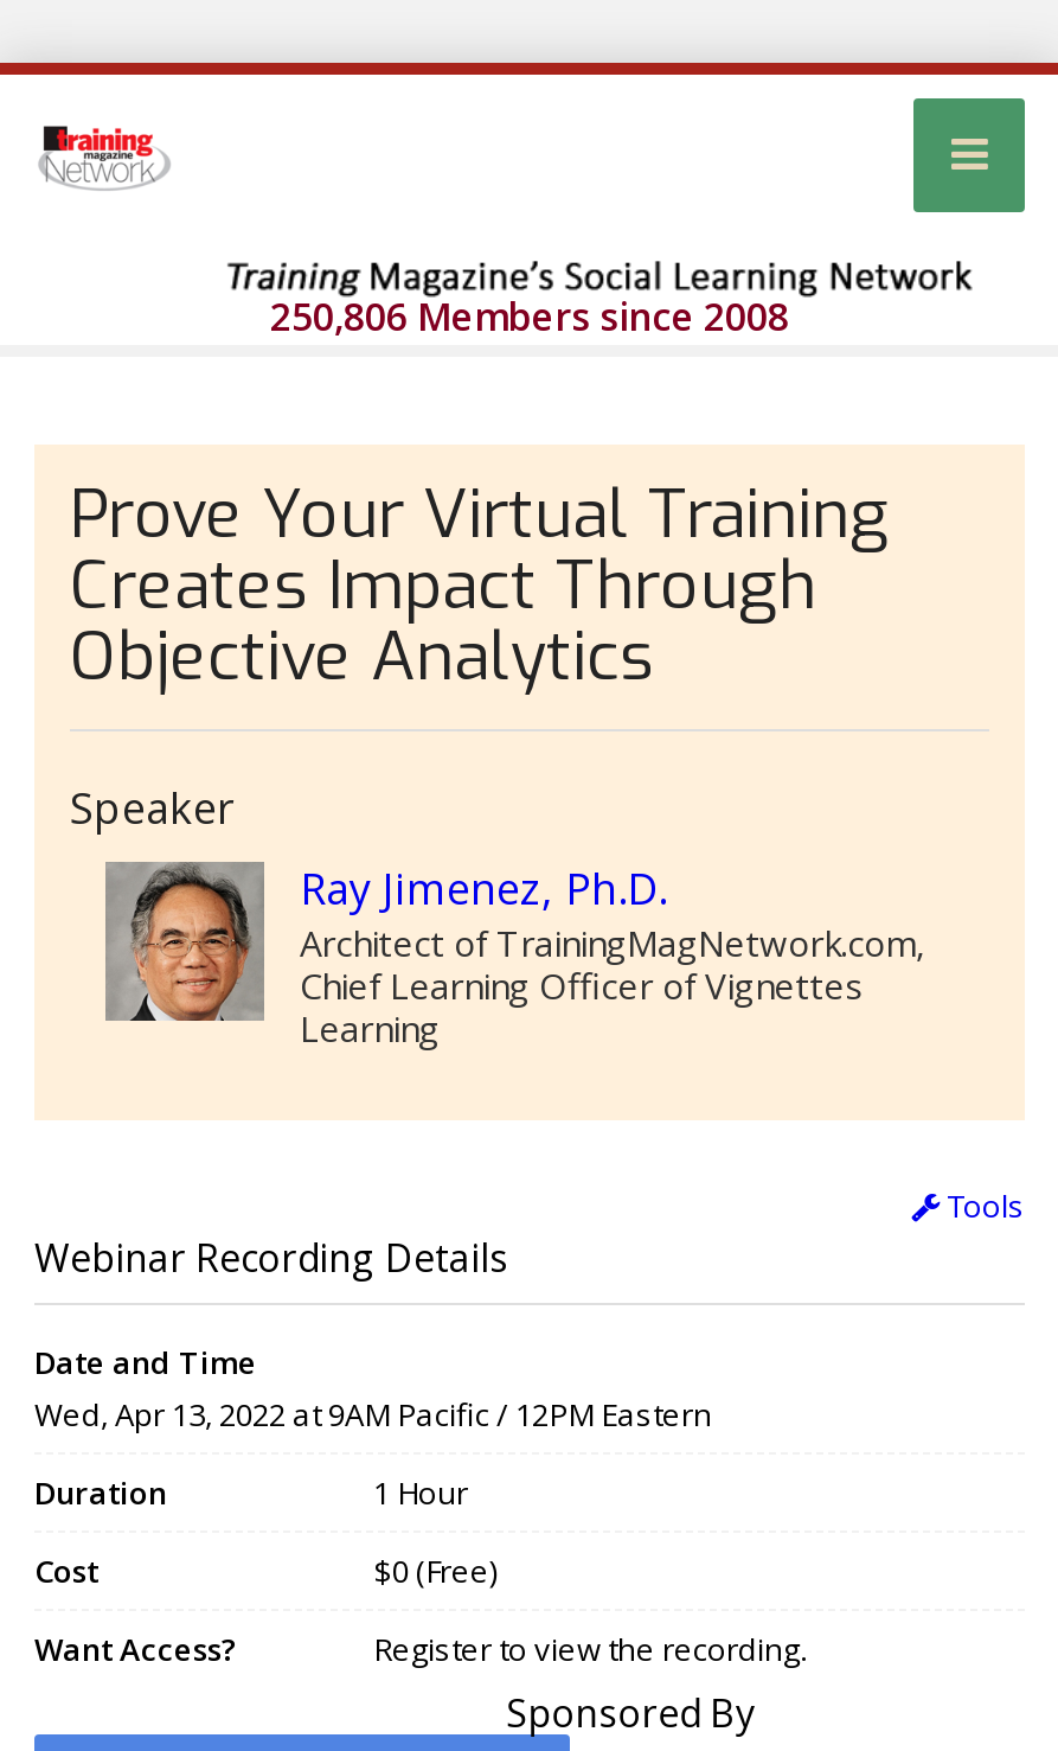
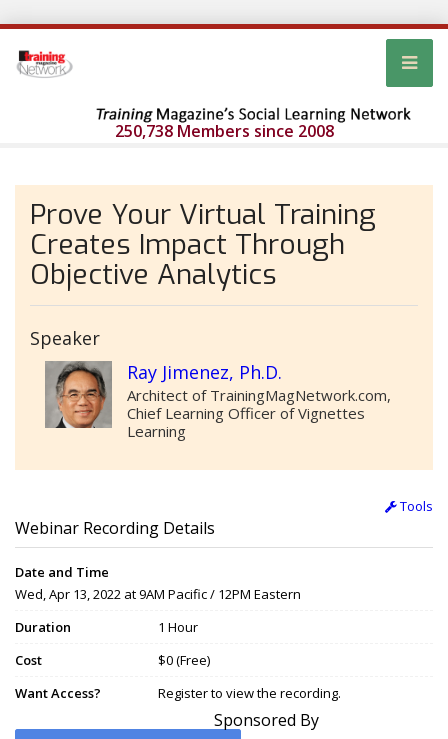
- 250,806 Members since 2008
+ 250,738 Members since 2008
